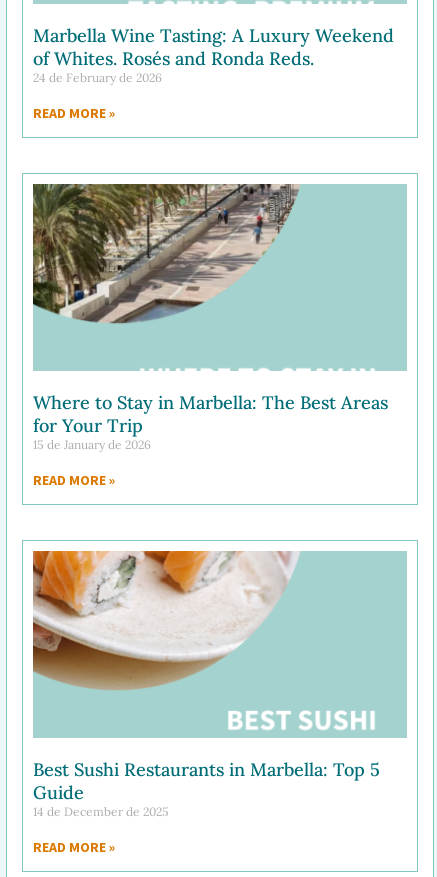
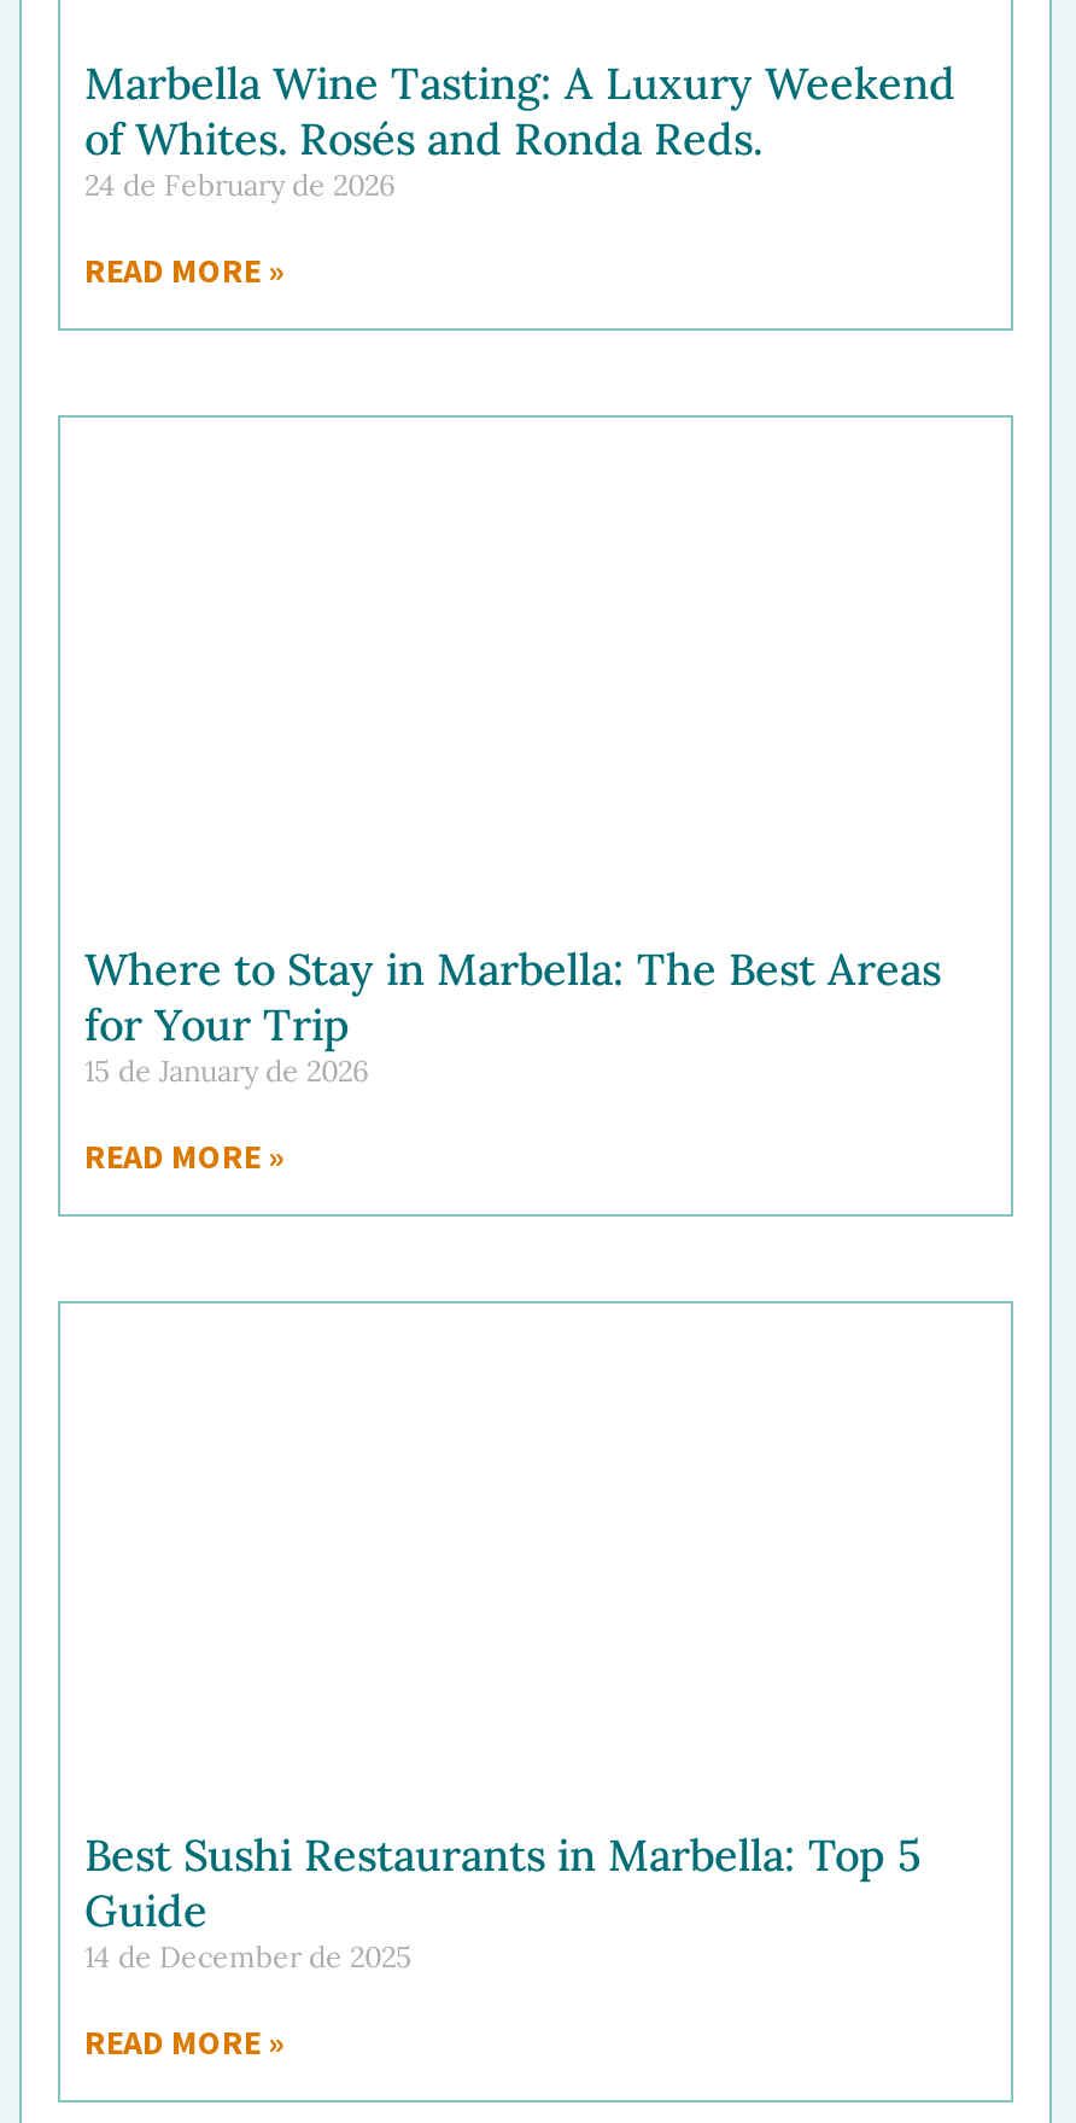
- [image]

- [image]
